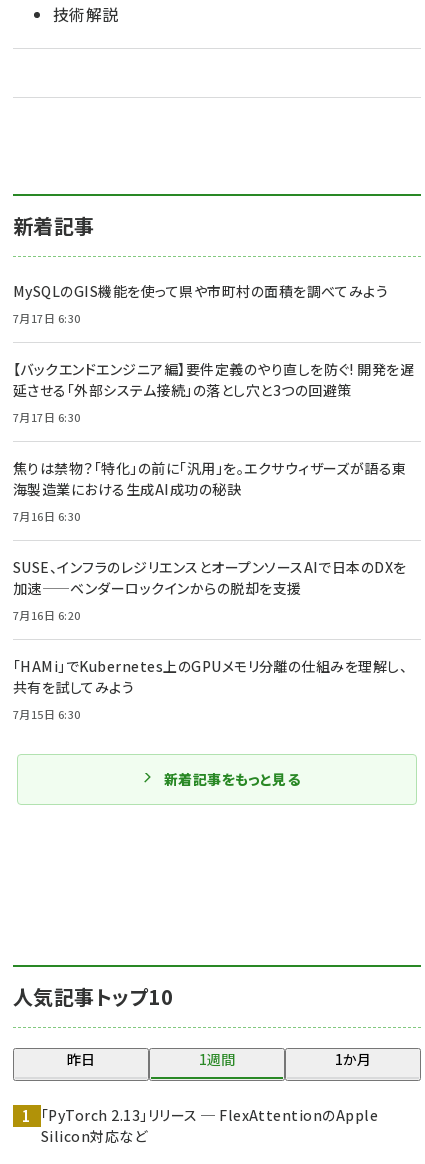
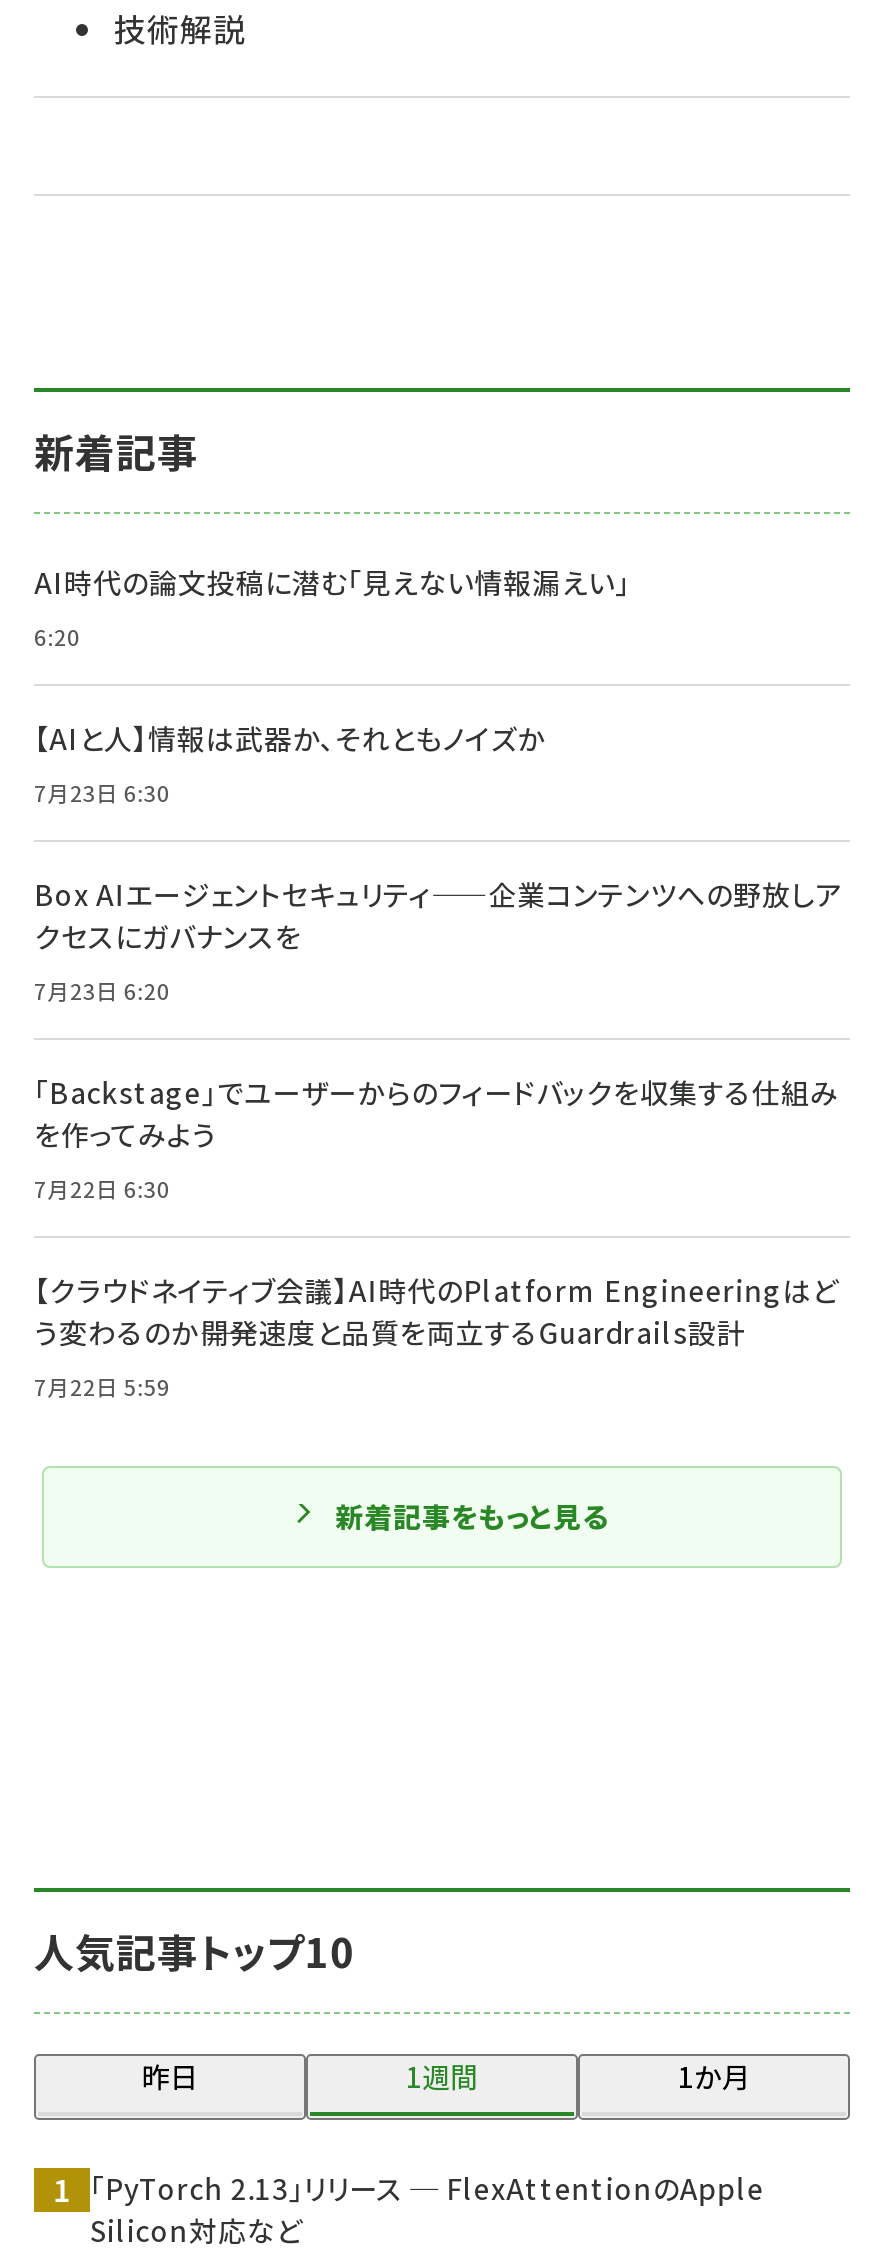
- MySQLのGIS機能を使って県や市町村の面積を調べてみよう
- 7月17日 6:30
+ AI時代の論文投稿に潜む「見えない情報漏えい」
+ 6:20

- 【バックエンドエンジニア編】要件定義のやり直しを防ぐ! 開発を遅
- 延させる「外部システム接続」の落とし穴と3つの回避策
- 7月17日 6:30
+ 【AIと人】情報は武器か、それともノイズか
+ 7月23日 6:30

- 焦りは禁物？「特化」の前に「汎用」を。エクサウィザーズが語る東
- 海製造業における生成AI成功の秘訣
- 7月16日 6:30
+ Box AIエージェントセキュリティ——企業コンテンツへの野放しア
+ クセスにガバナンスを
+ 7月23日 6:20

- SUSE、インフラのレジリエンスとオープンソースAIで日本のDXを
- 加速——ベンダーロックインからの脱却を支援
- 7月16日 6:20
+ 「Backstage」でユーザーからのフィードバックを収集する仕組み
+ を作ってみよう
+ 7月22日 6:30

- 「HAMi」でKubernetes上のGPUメモリ分離の仕組みを理解し、
- 共有を試してみよう
- 7月15日 6:30
+ 【クラウドネイティブ会議】AI時代のPlatform Engineeringはど
+ う変わるのか――開発速度と品質を両立するGuardrails設計
+ 7月22日 5:59
